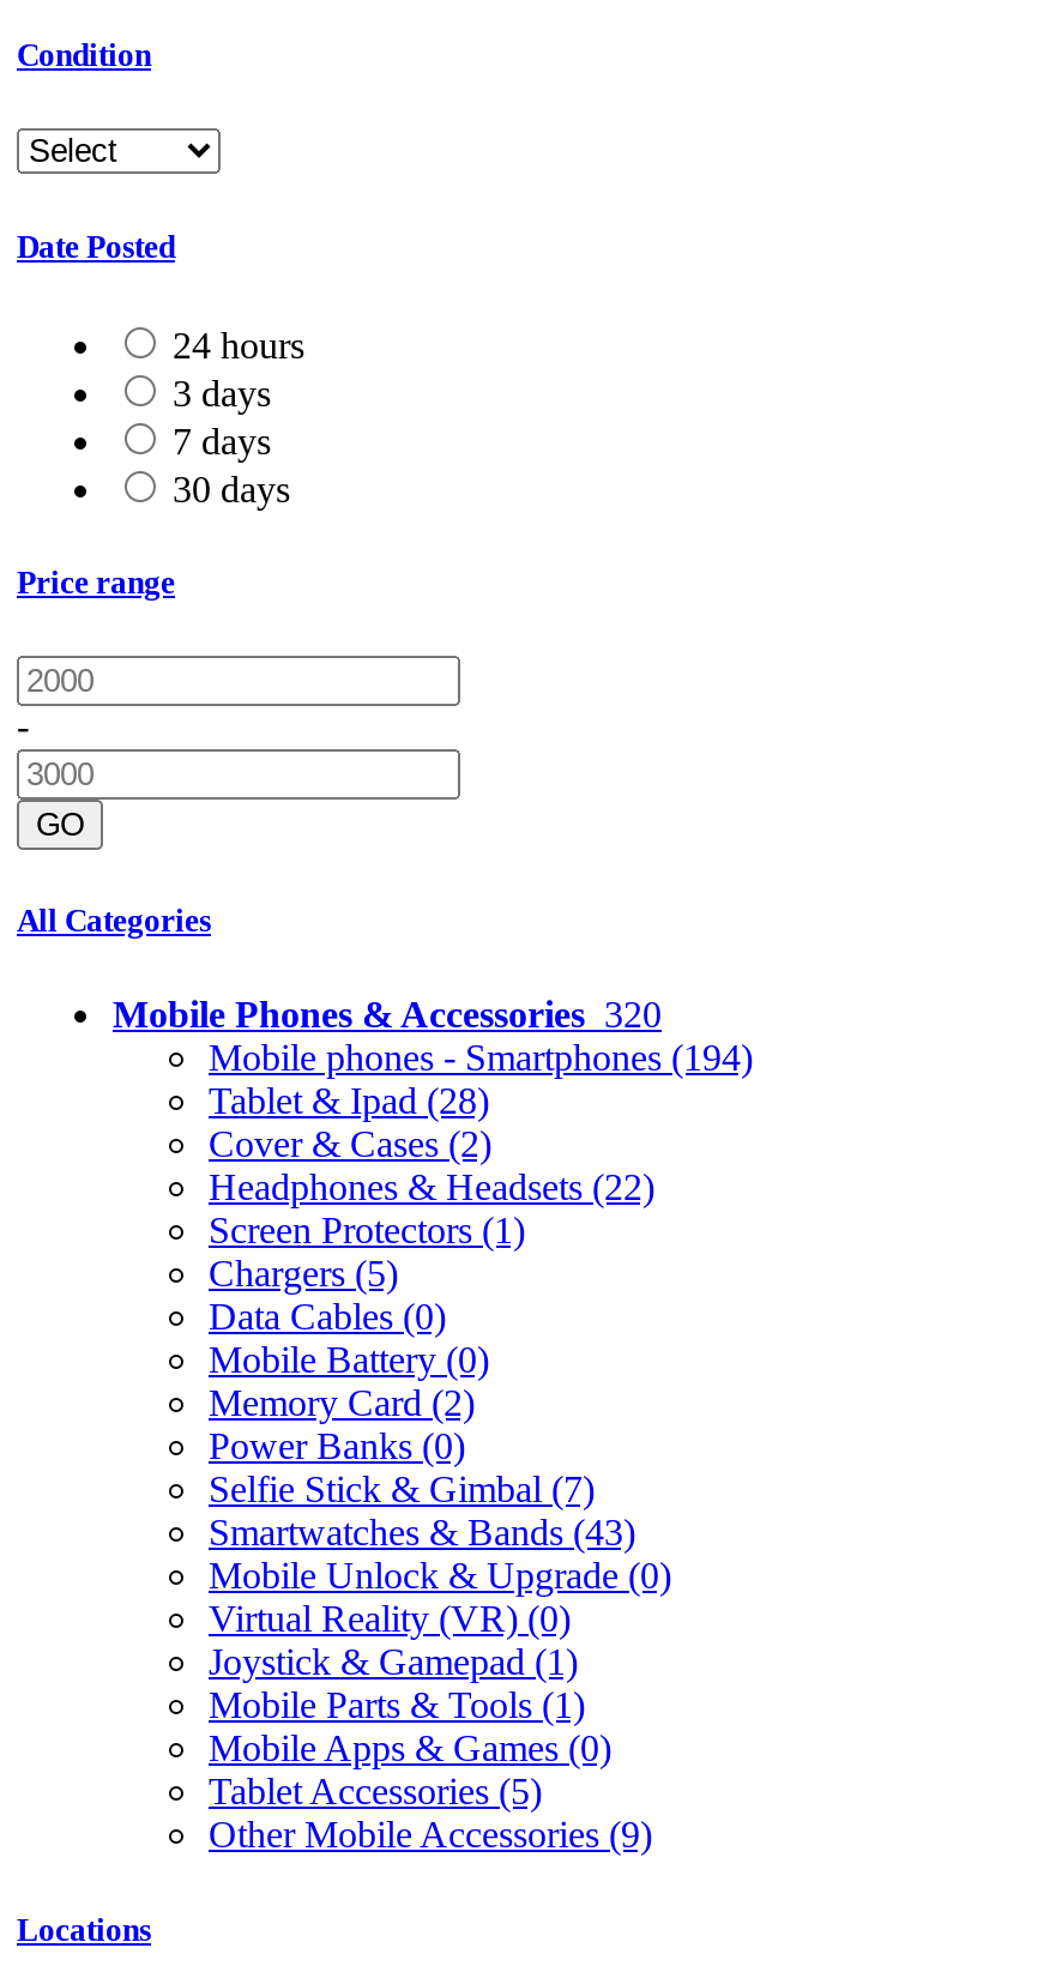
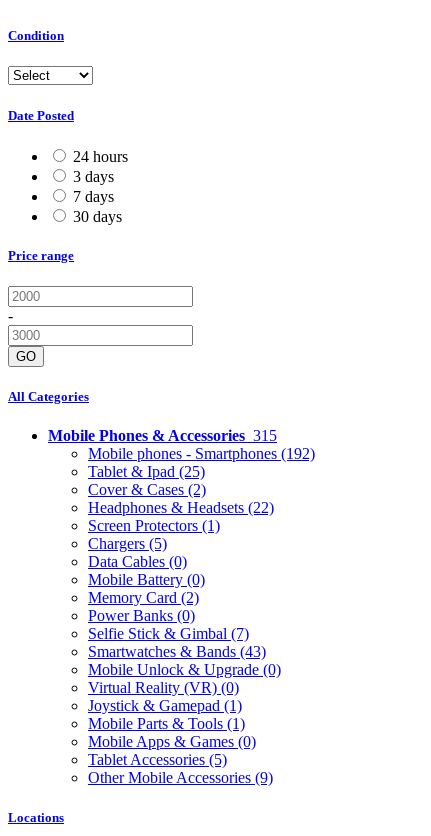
- Mobile Phones & Accessories 320
+ Mobile Phones & Accessories 315

- Mobile phones - Smartphones (194)
+ Mobile phones - Smartphones (192)

- Tablet & Ipad (28)
+ Tablet & Ipad (25)
